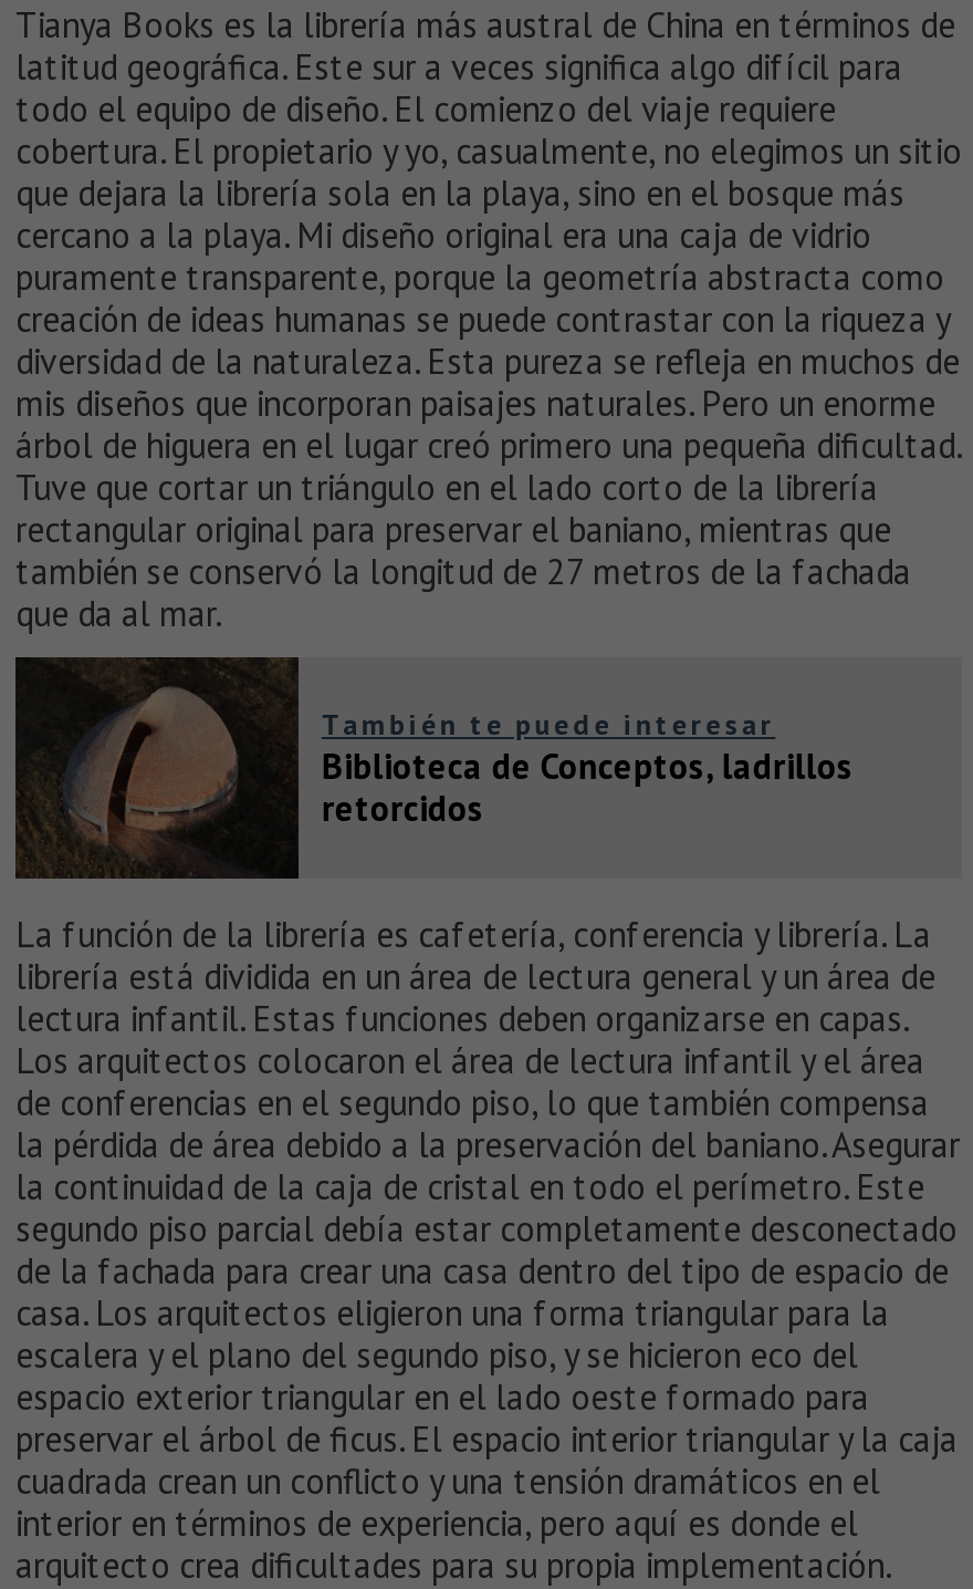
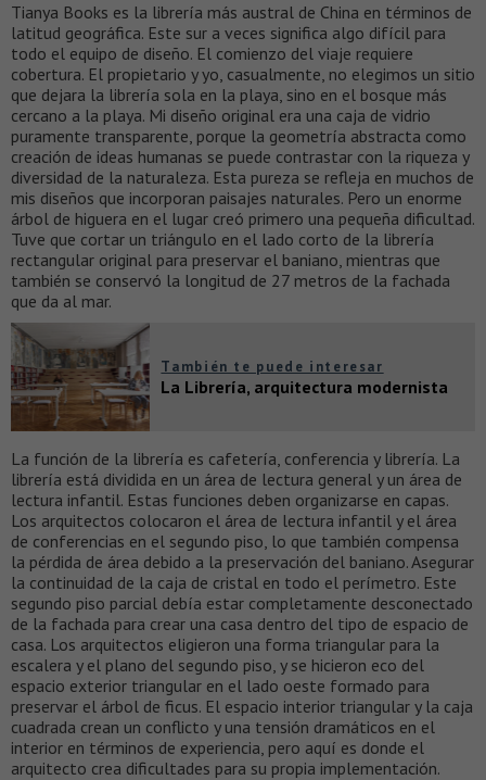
- [image]
- Biblioteca de Conceptos, ladrillos
- retorcidos
+ [image]
+ La Librería, arquitectura modernista
